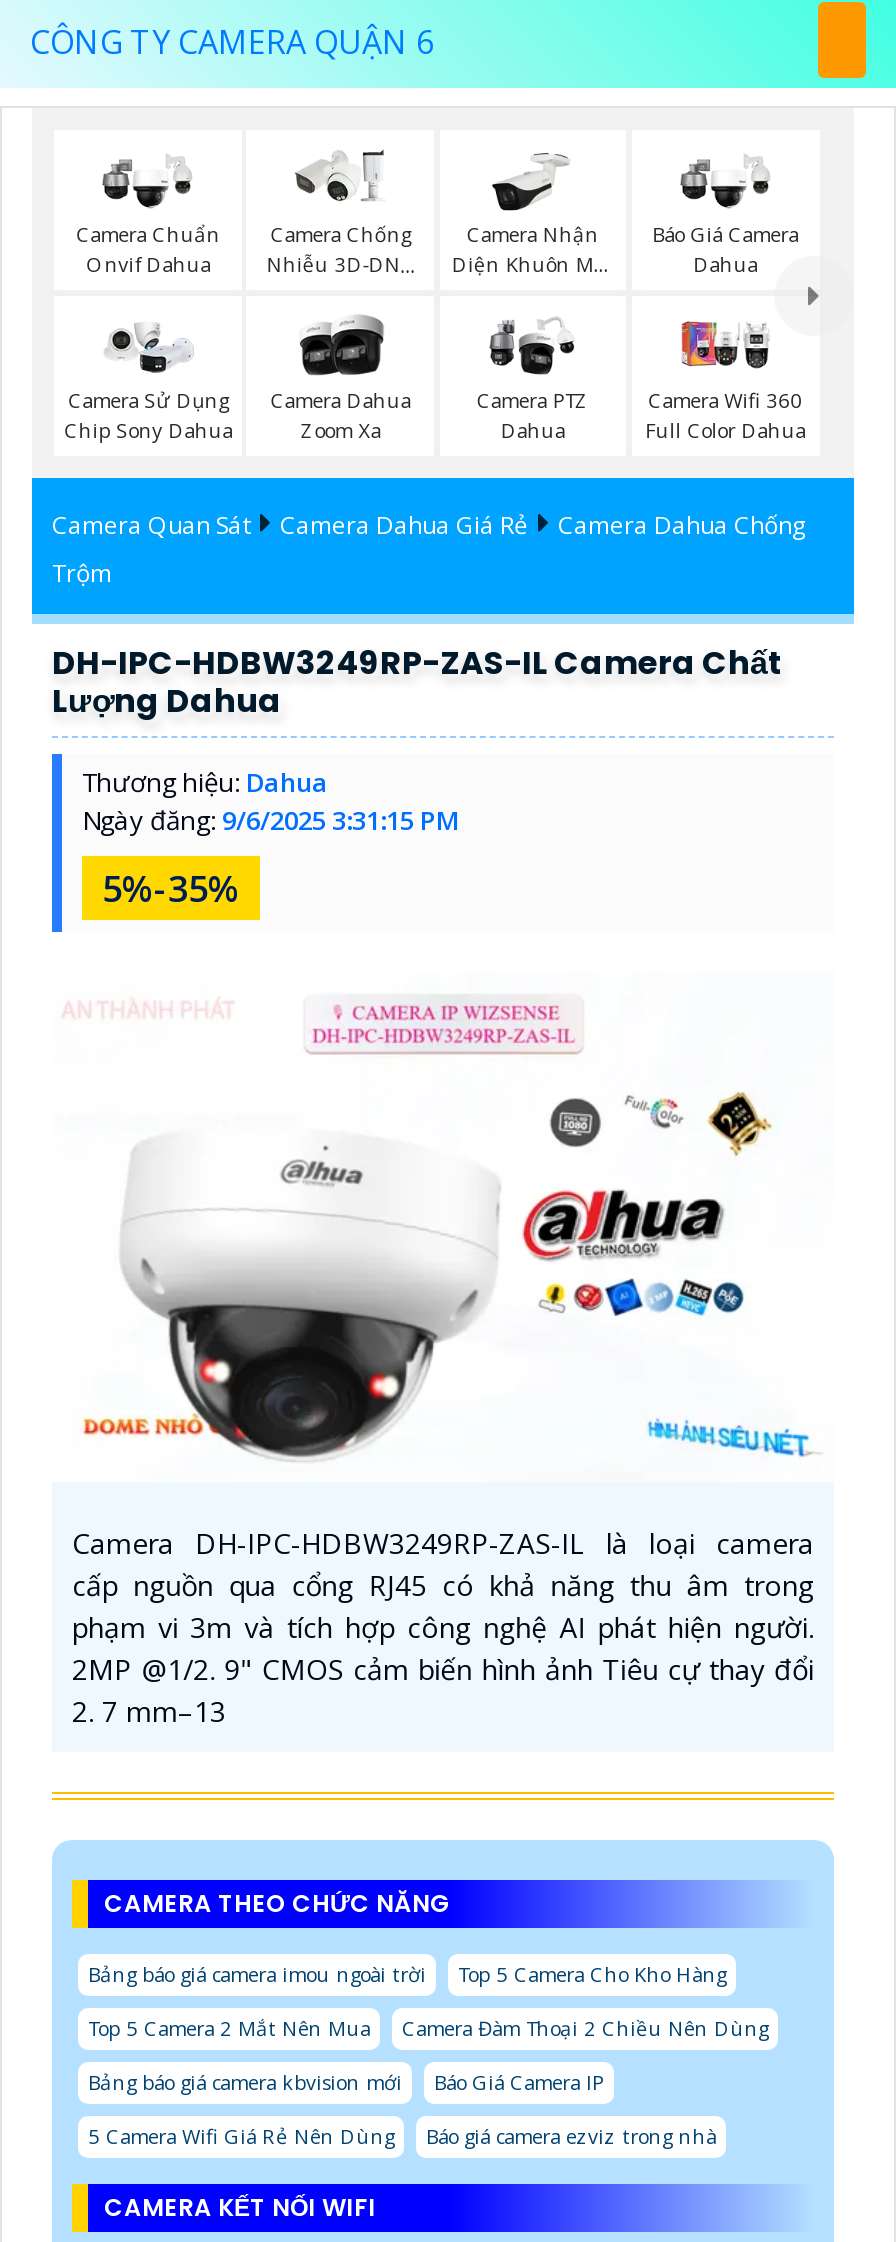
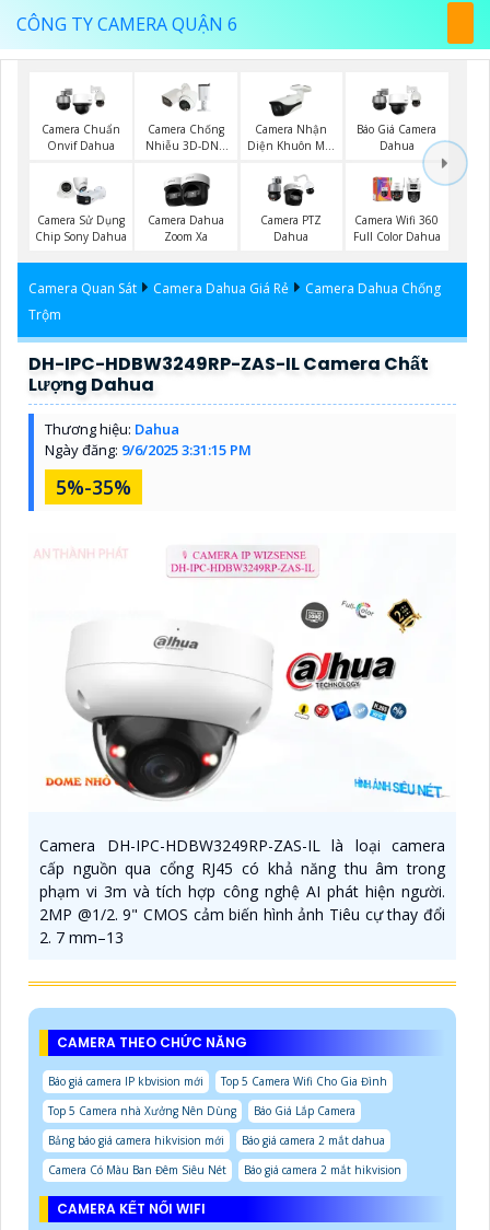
- Bảng báo giá camera imou ngoài trời
- Top 5 Camera Cho Kho Hàng
+ Báo giá camera IP kbvision mới
+ Top 5 Camera Wifi Cho Gia Đình

- Top 5 Camera 2 Mắt Nên Mua
- Camera Đàm Thoại 2 Chiều Nên Dùng
+ Top 5 Camera nhà Xưởng Nên Dùng
+ Báo Giá Lắp Camera

- Bảng báo giá camera kbvision mới
- Báo Giá Camera IP
+ Bảng báo giá camera hikvision mới
+ Báo giá camera 2 mắt dahua

- 5 Camera Wifi Giá Rẻ Nên Dùng
- Báo giá camera ezviz trong nhà
+ Camera Có Màu Ban Đêm Siêu Nét
+ Báo giá camera 2 mắt hikvision
